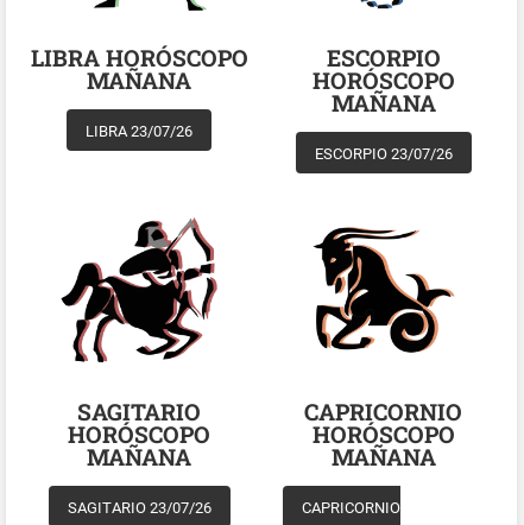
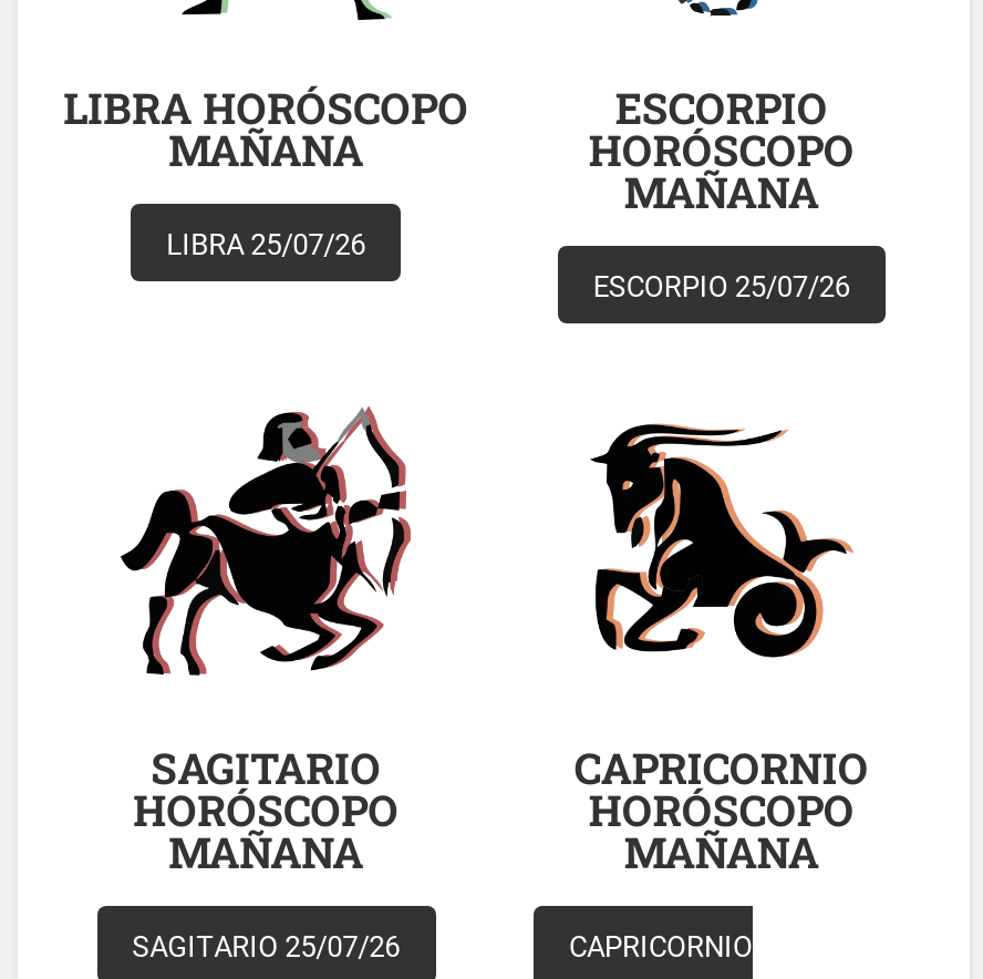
- LIBRA 23/07/26
+ LIBRA 25/07/26

- ESCORPIO 23/07/26
+ ESCORPIO 25/07/26

- SAGITARIO 23/07/26
+ SAGITARIO 25/07/26
